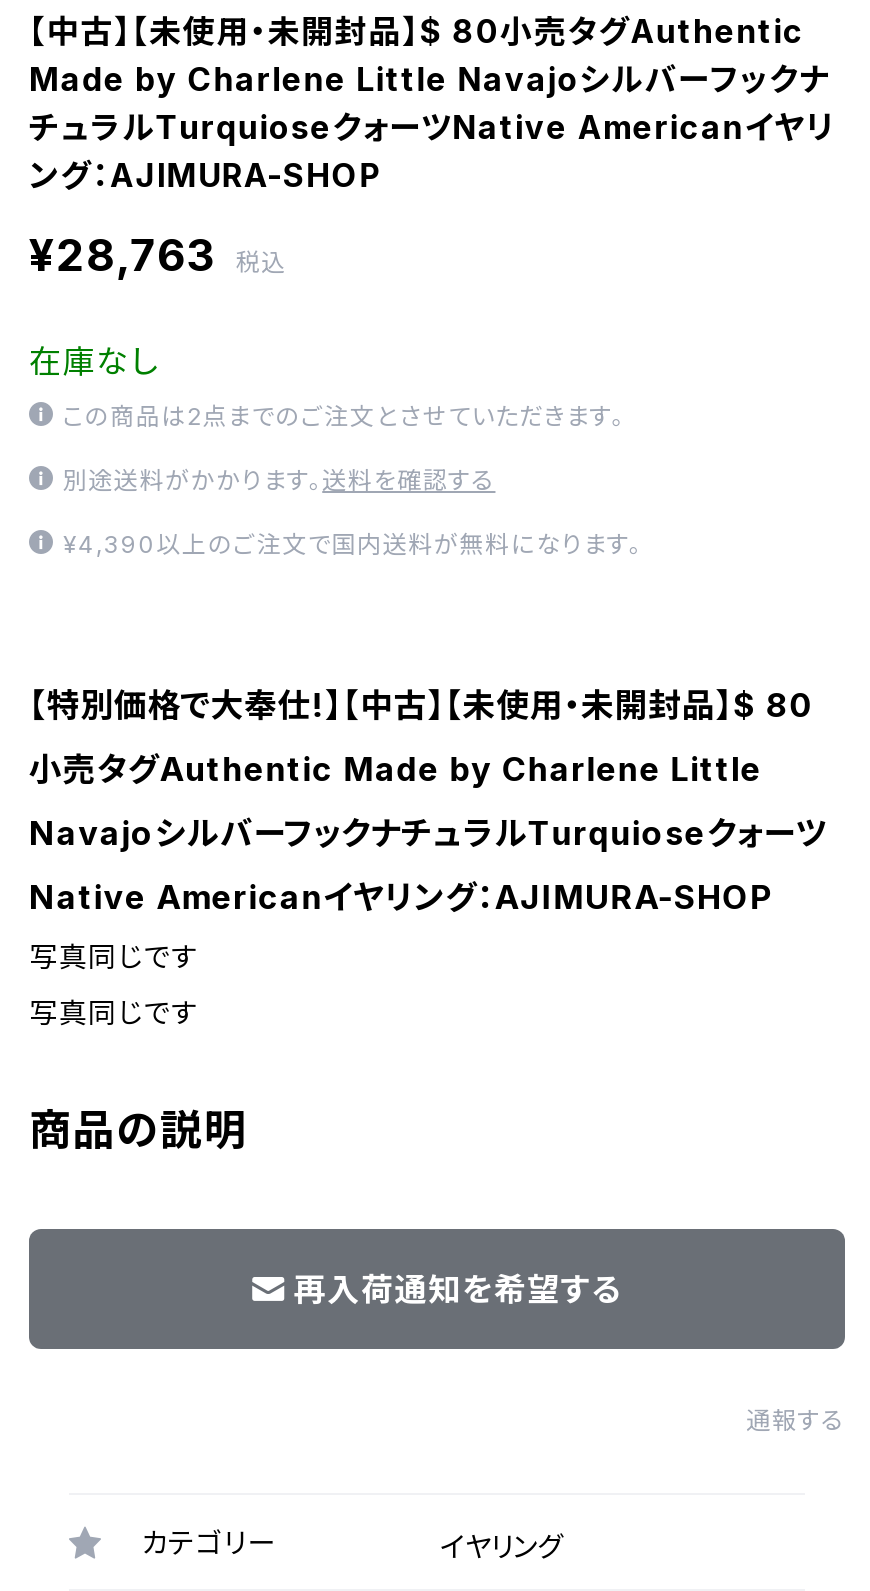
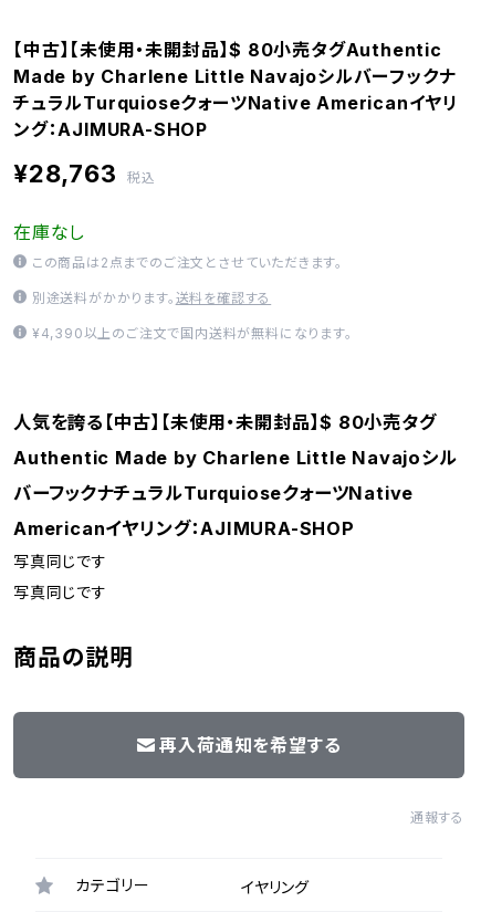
- 【特別価格で大奉仕!】【中古】【未使用・未開封品】$ 80
+ 人気を誇る【中古】【未使用・未開封品】$ 80小売タグ

- 小売タグAuthentic Made by Charlene Little
+ Authentic Made by Charlene Little Navajoシル

- NavajoシルバーフックナチュラルTurquioseクォーツ
+ バーフックナチュラルTurquioseクォーツNative

- Native Americanイヤリング：AJIMURA-SHOP
+ Americanイヤリング：AJIMURA-SHOP
